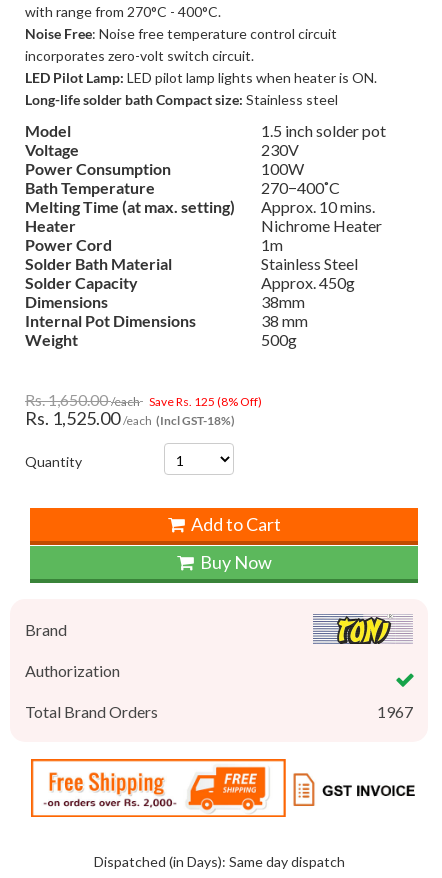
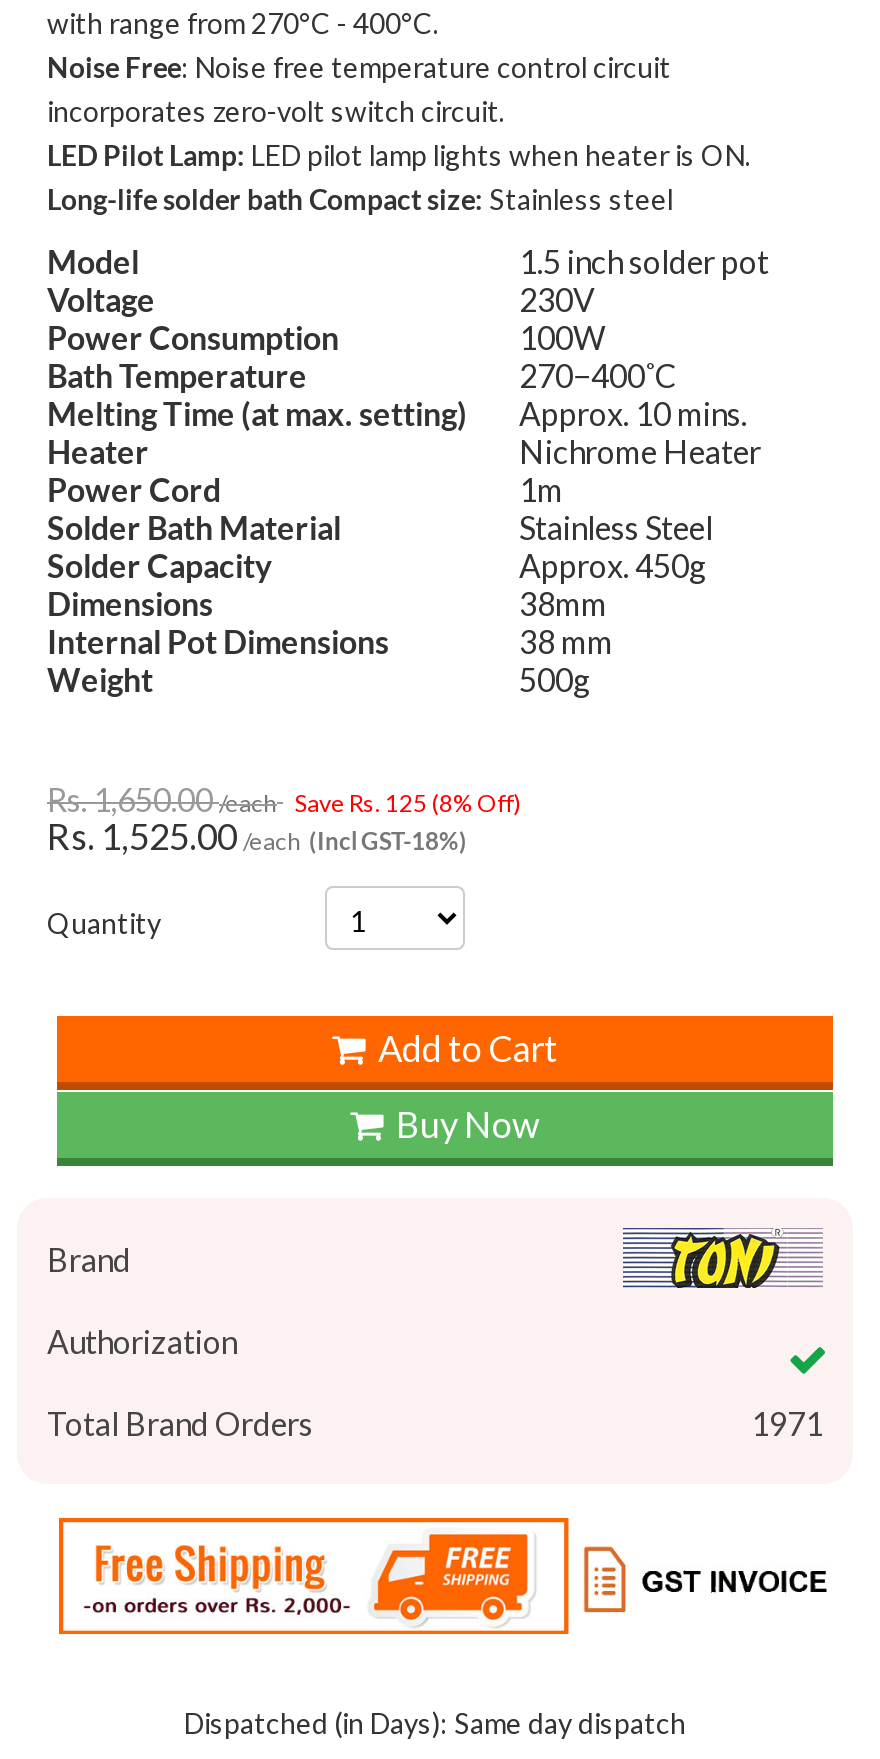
- 1967
+ 1971
